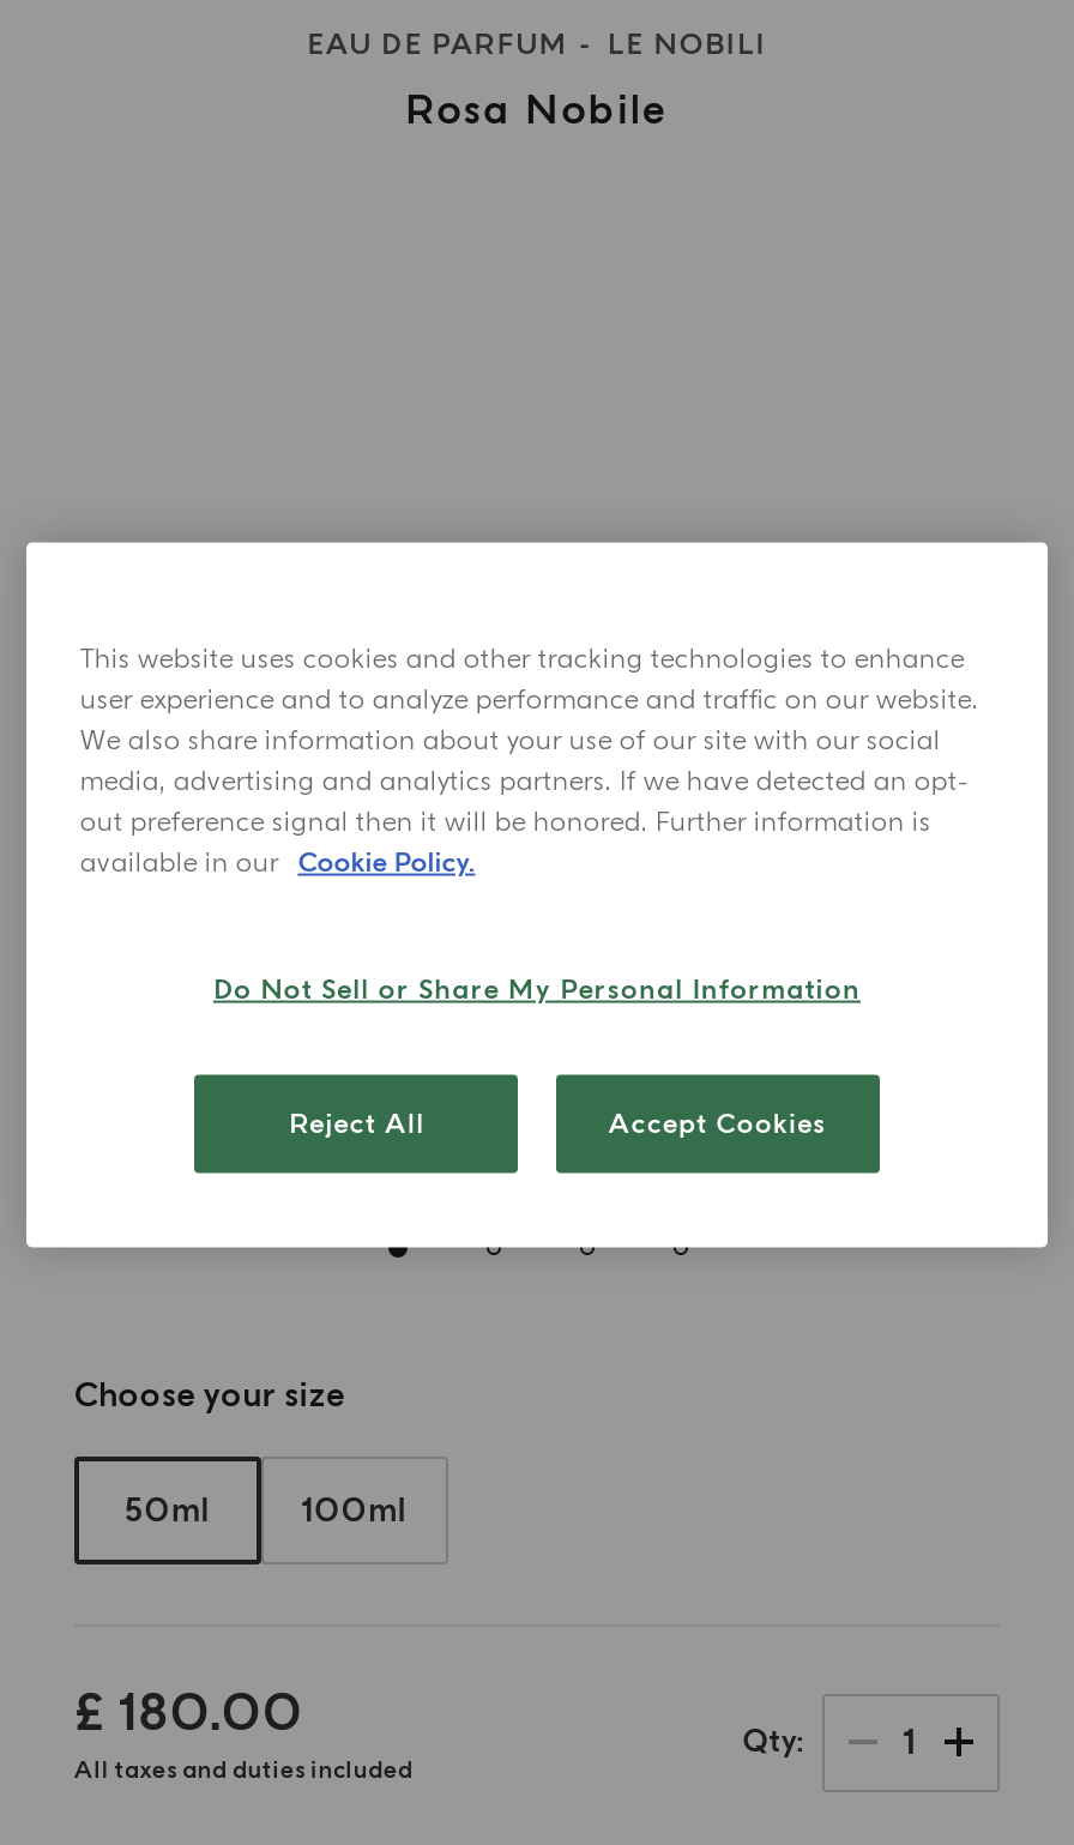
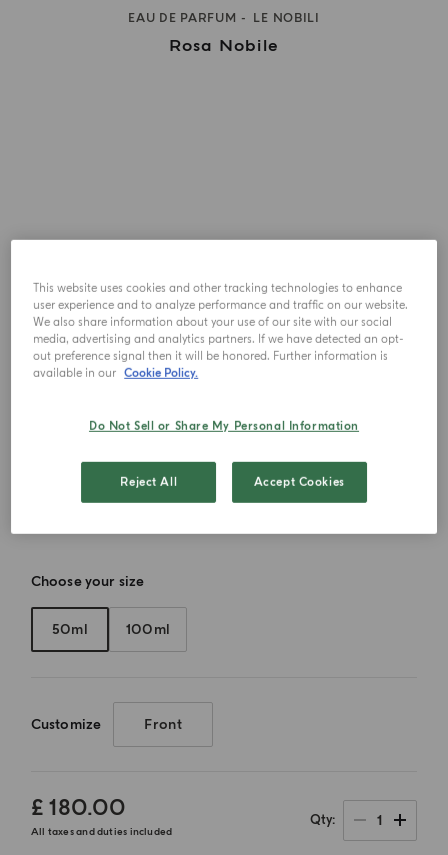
+ Customize
+ Front
